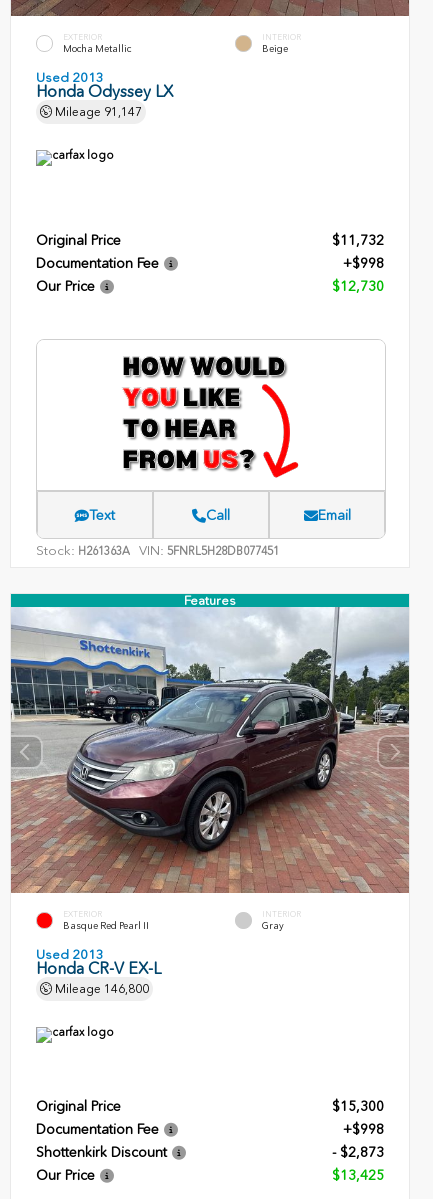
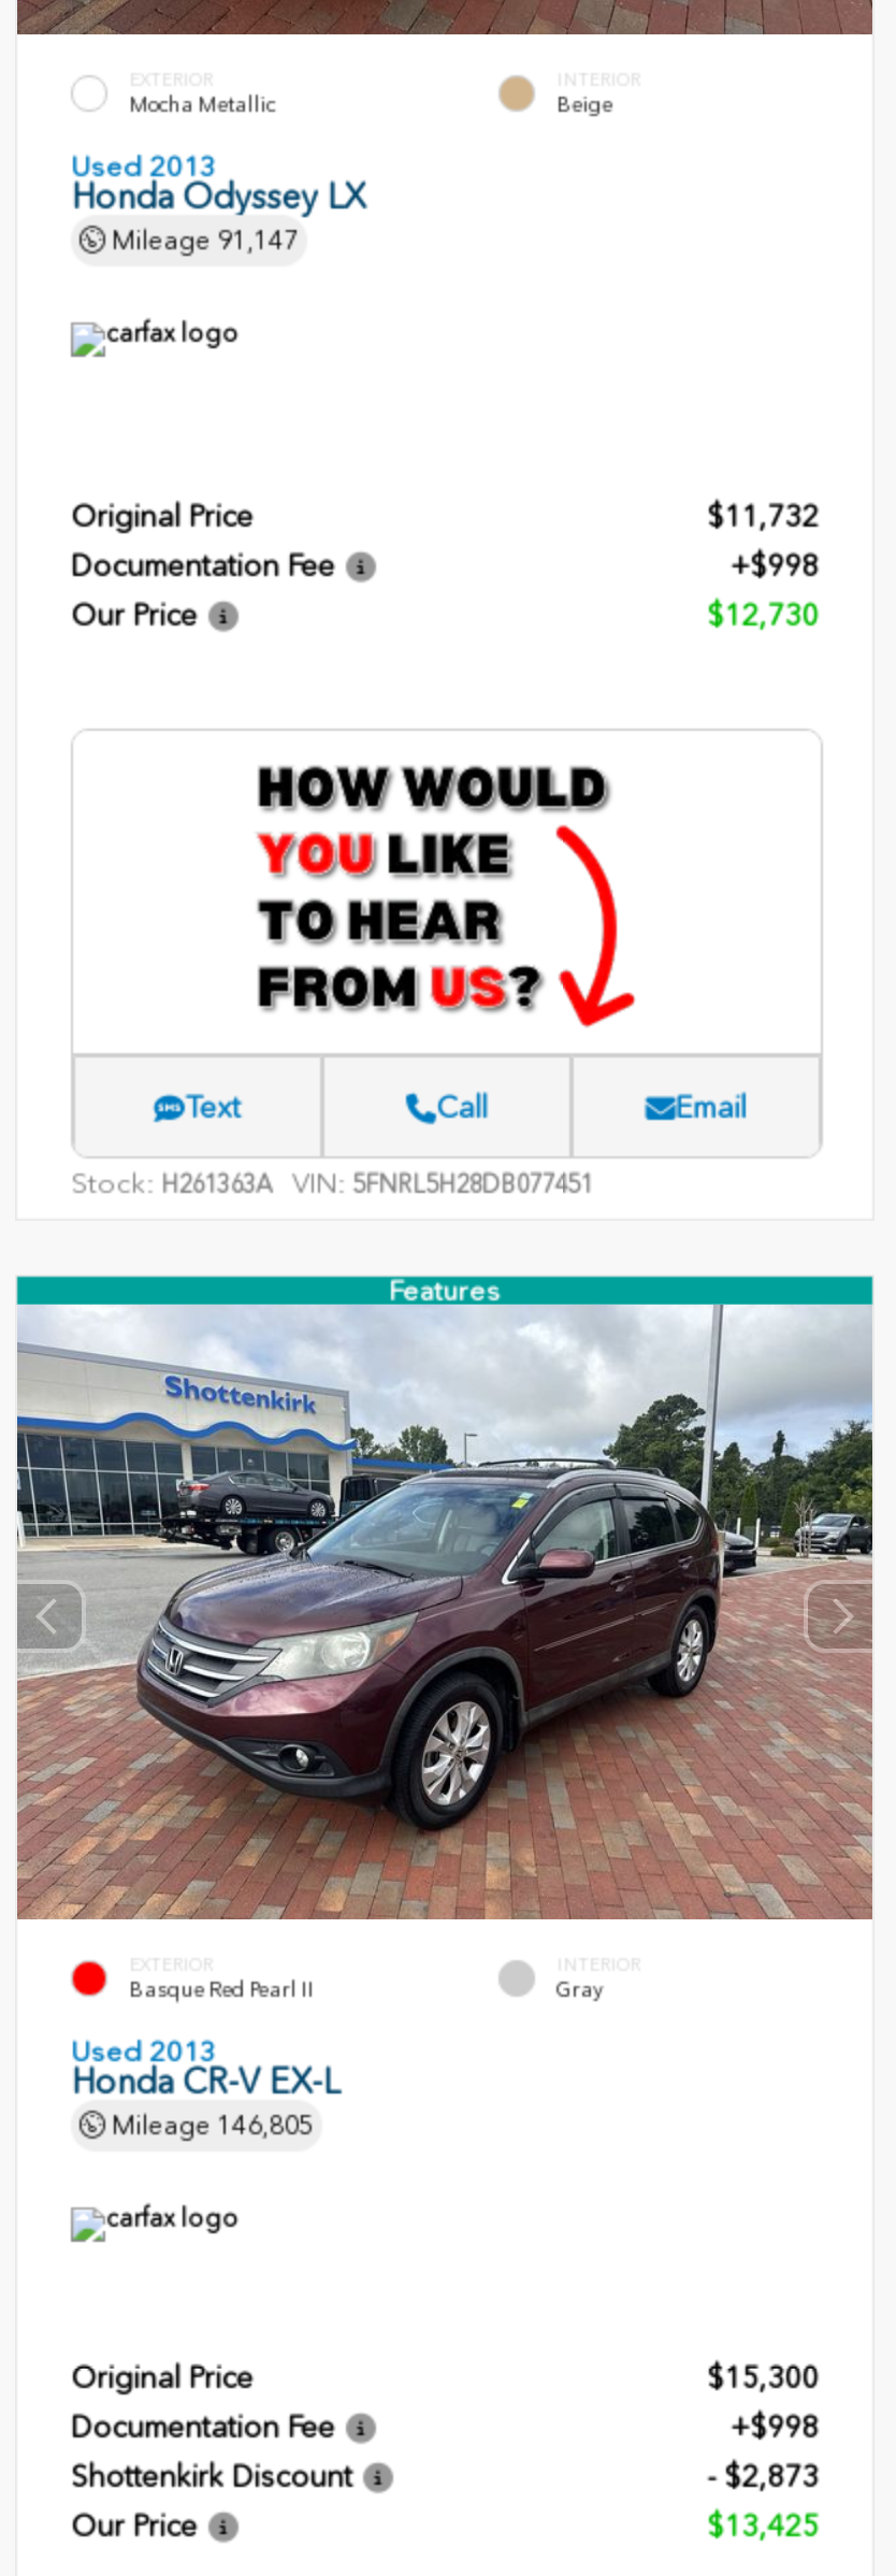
- Mileage 146,800
+ Mileage 146,805
